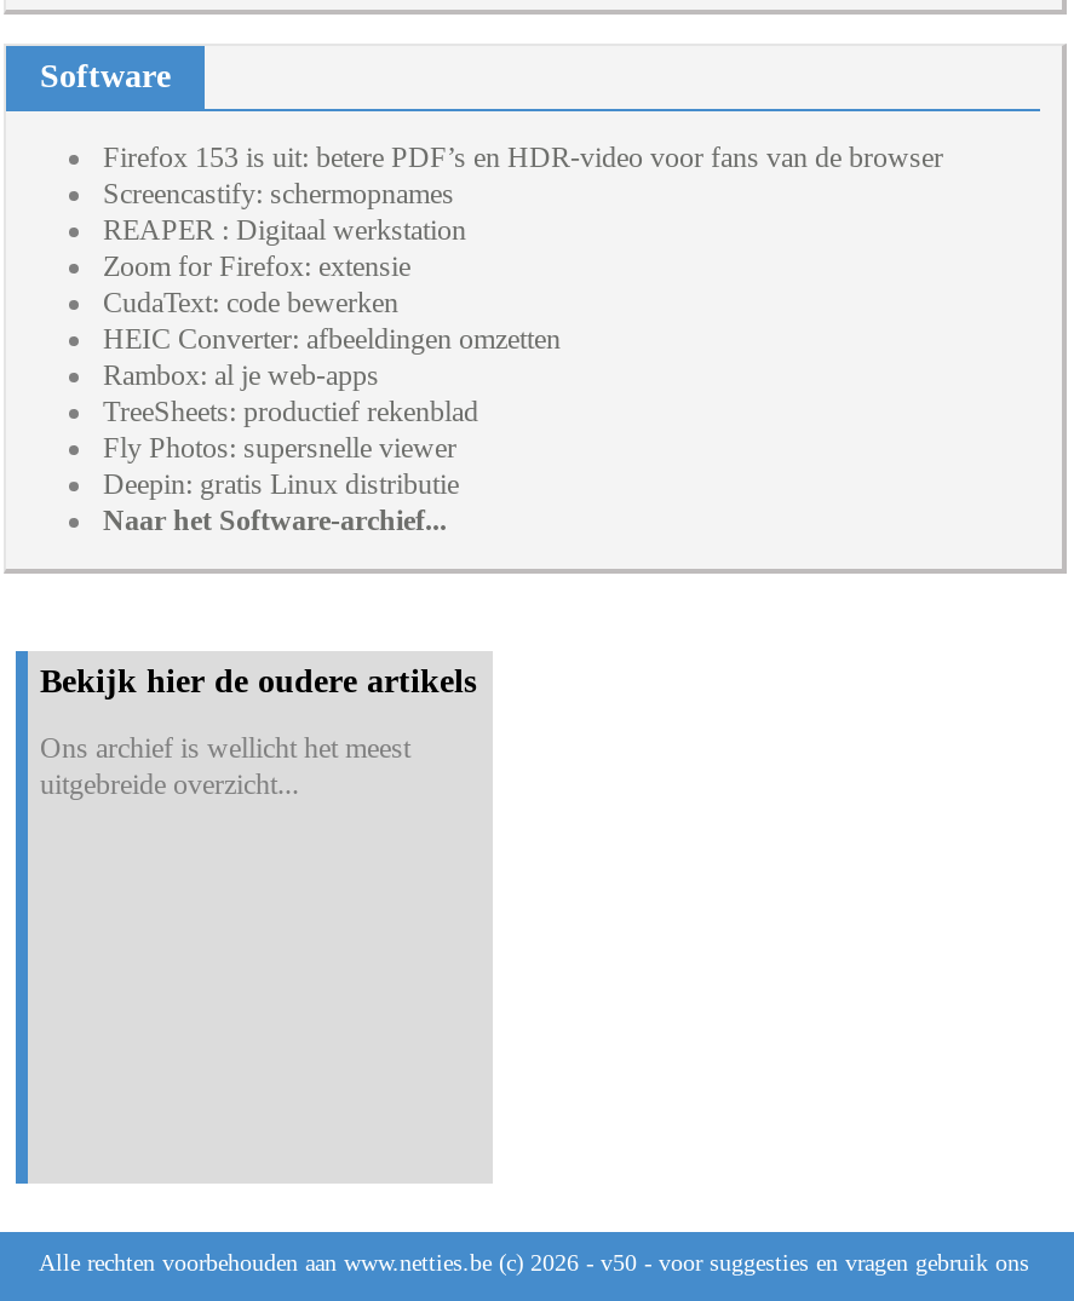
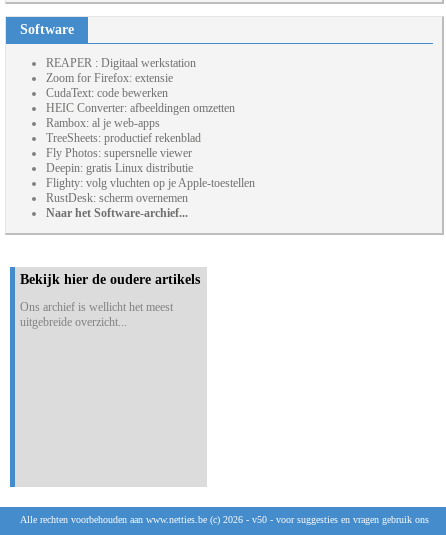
- Firefox 153 is uit: betere PDF’s en HDR-video voor fans van de browser
- Screencastify: schermopnames

moved up: REAPER : Digitaal werkstation | Zoom for Firefox: extensie | CudaText: code bewerken | HEIC Converter: afbeeldingen omzetten | Rambox: al je web-apps | TreeSheets: productief rekenblad | Fly Photos: supersnelle viewer | Deepin: gratis Linux distributie

+ Flighty: volg vluchten op je Apple-toestellen
+ RustDesk: scherm overnemen
